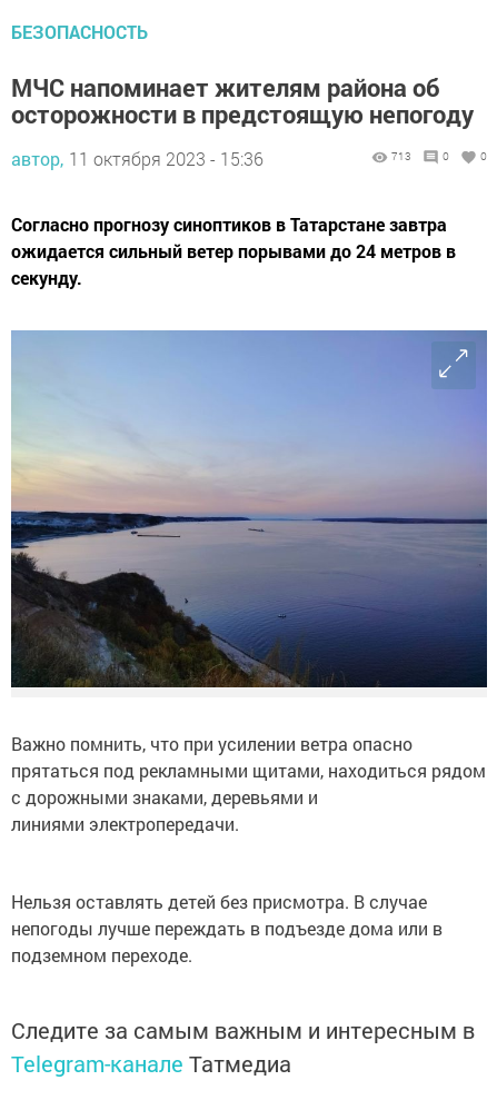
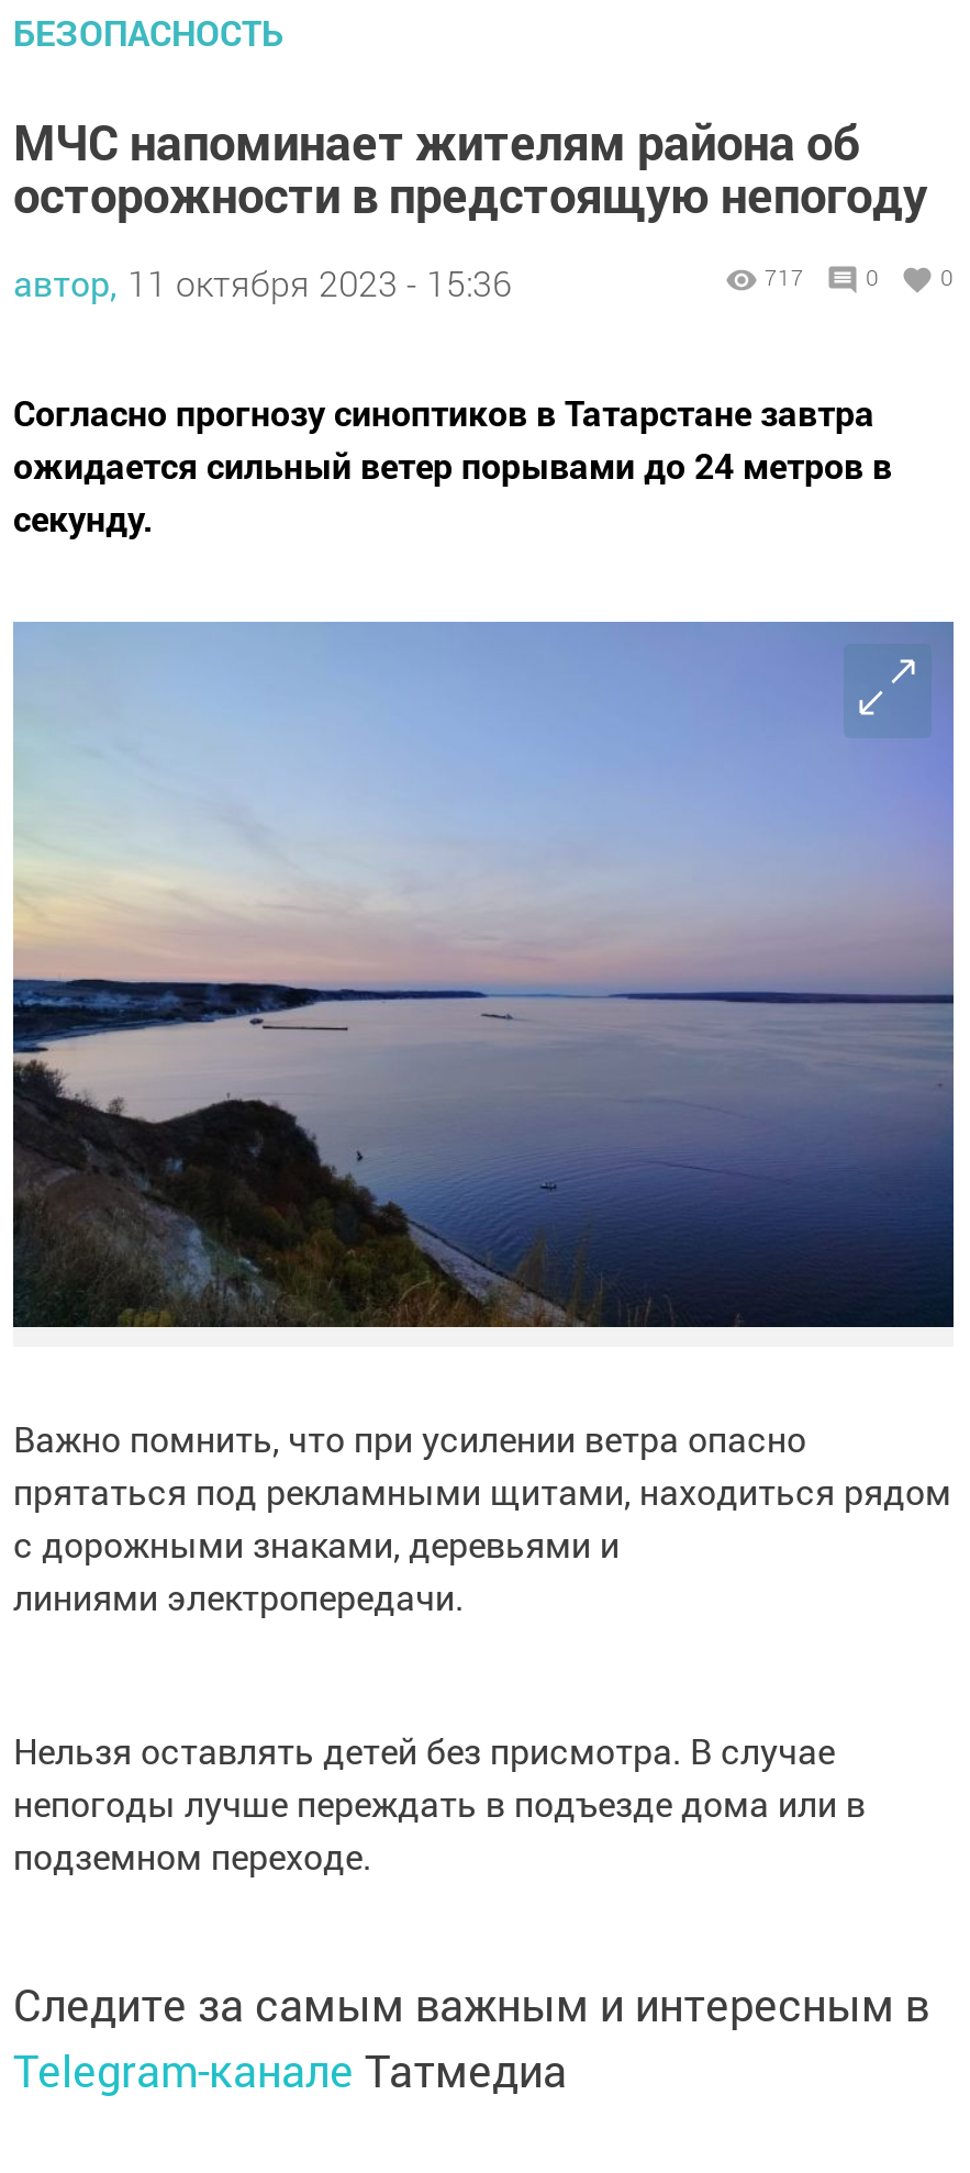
- 713
+ 717
